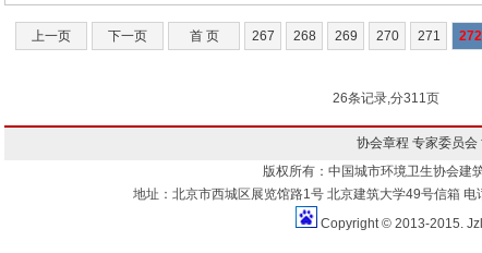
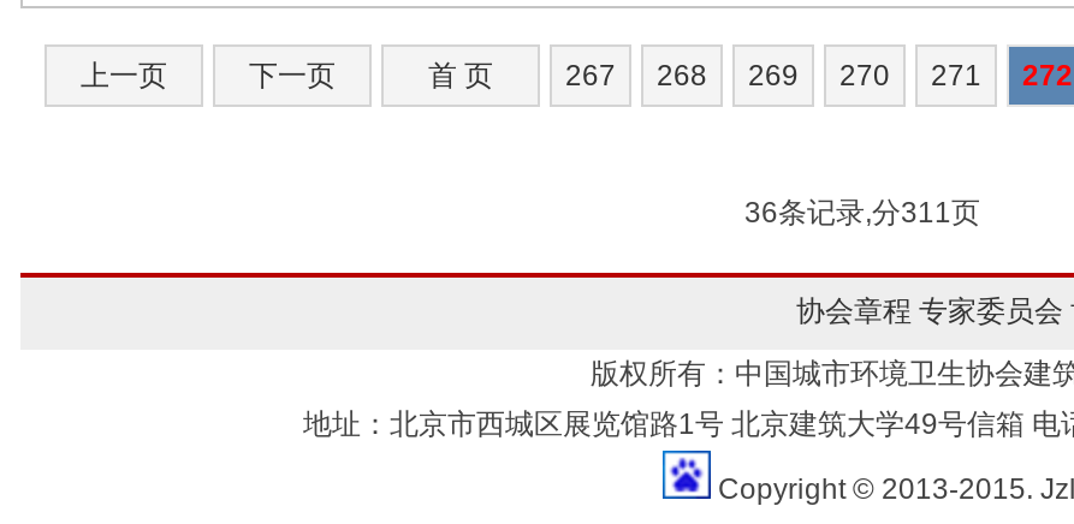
- 26条记录,分311页
+ 36条记录,分311页
